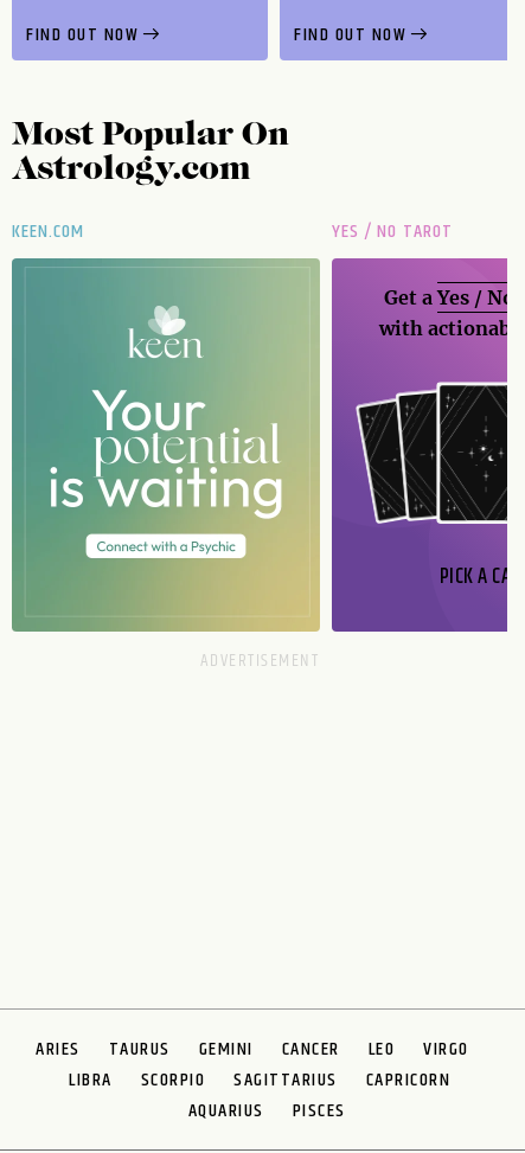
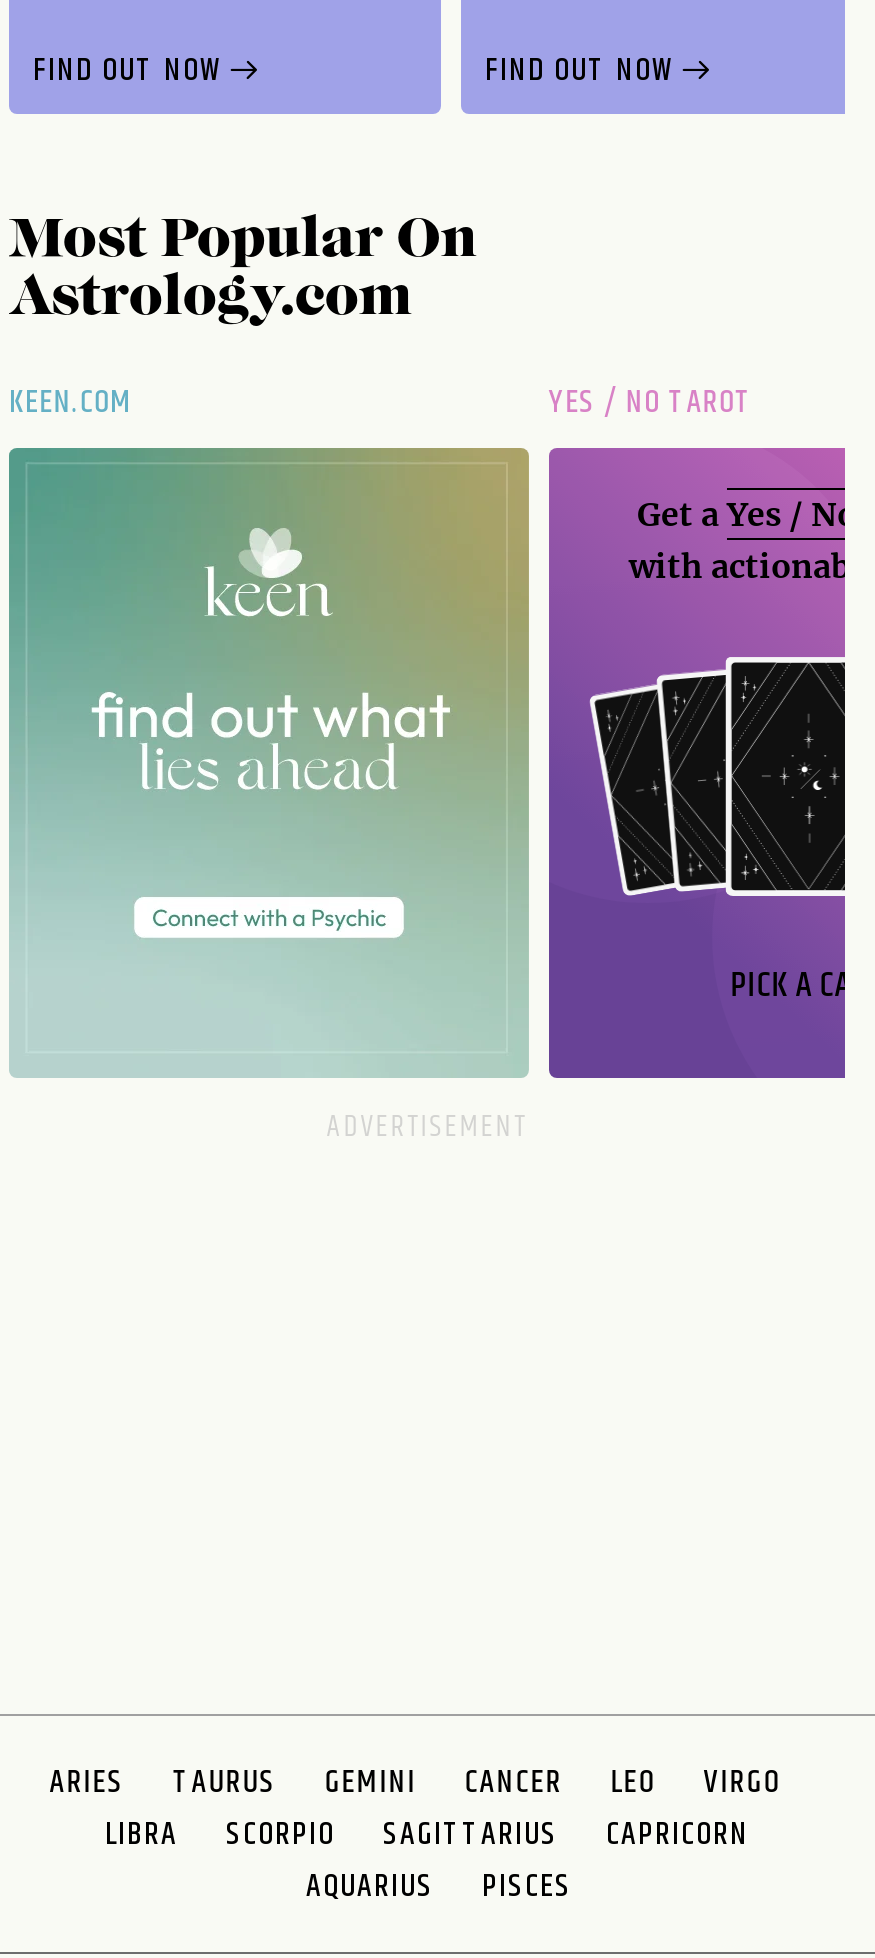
- [image]
+ [image]
